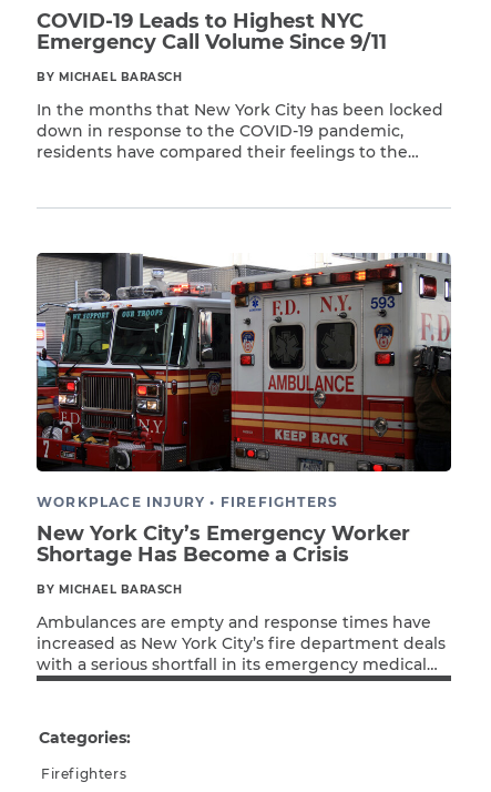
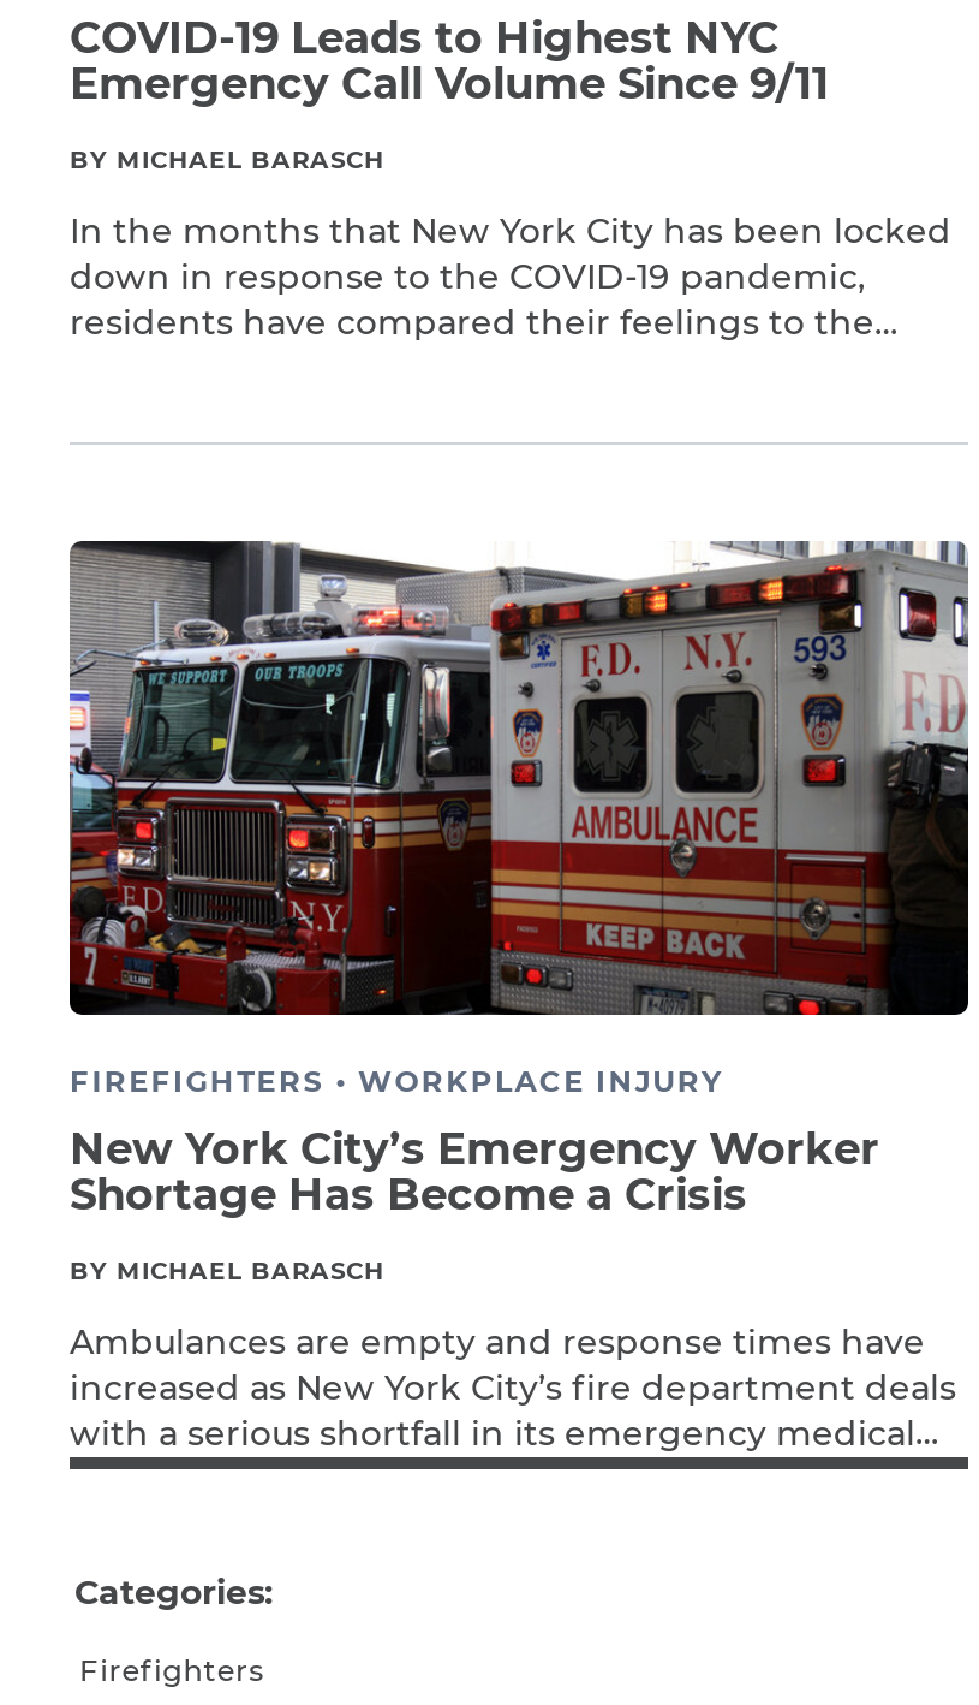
- WORKPLACE INJURY • FIREFIGHTERS
+ FIREFIGHTERS • WORKPLACE INJURY
